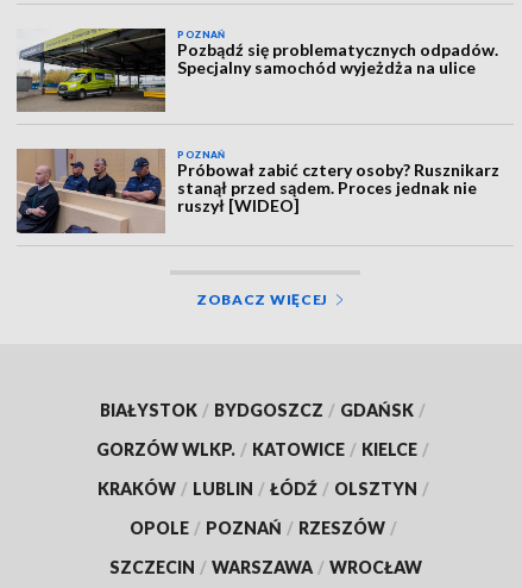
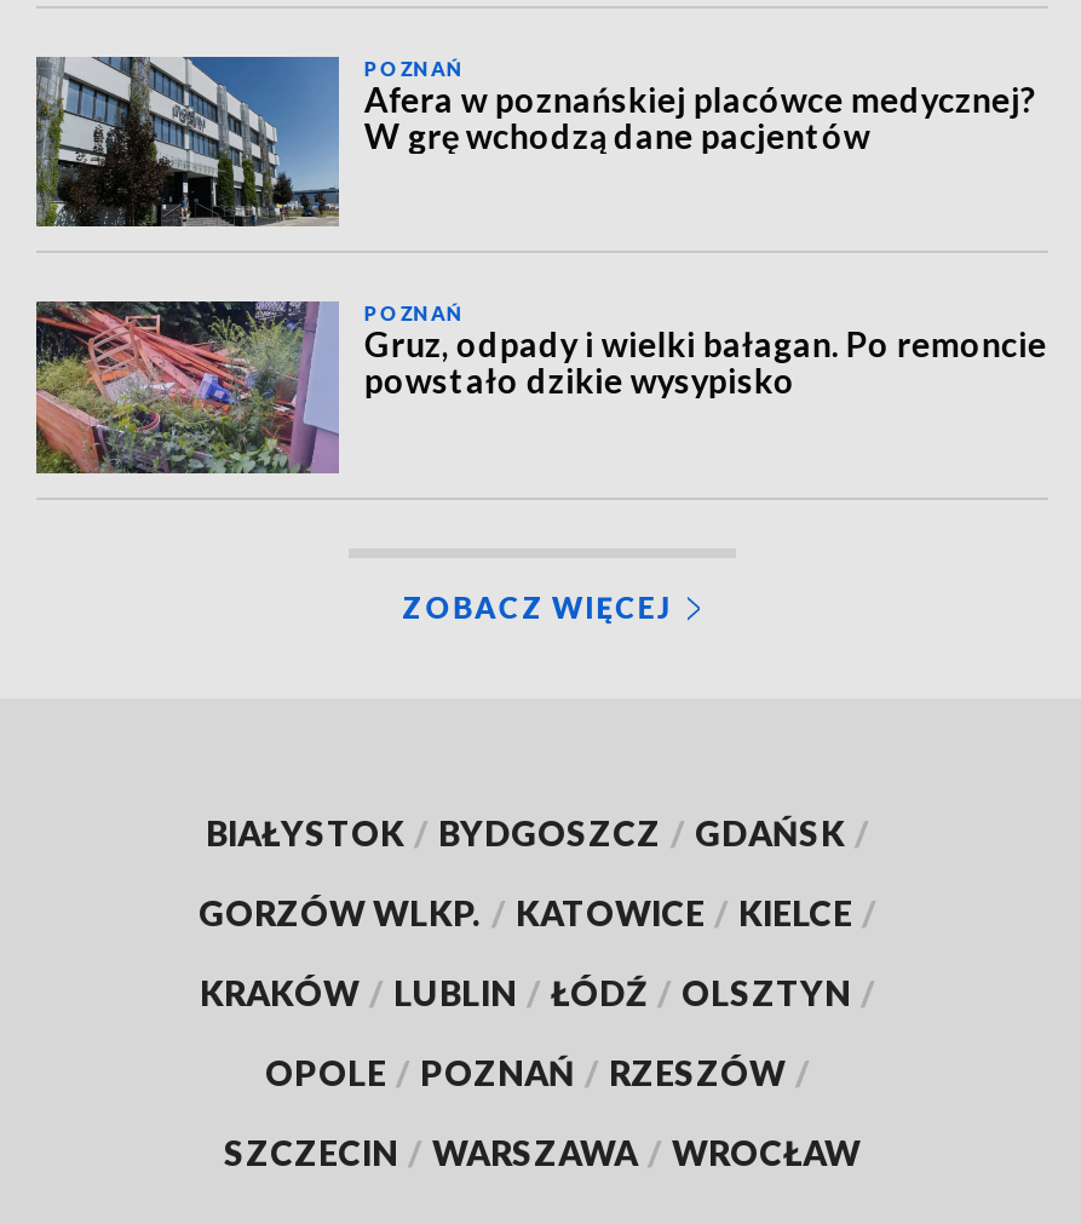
- [image]
- Pozbądź się problematycznych odpadów.
- Specjalny samochód wyjeżdża na ulice
+ [image]
+ Afera w poznańskiej placówce medycznej?
+ W grę wchodzą dane pacjentów

- [image]
- Próbował zabić cztery osoby? Rusznikarz
- stanął przed sądem. Proces jednak nie
- ruszył [WIDEO]
+ [image]
+ Gruz, odpady i wielki bałagan. Po remoncie
+ powstało dzikie wysypisko
